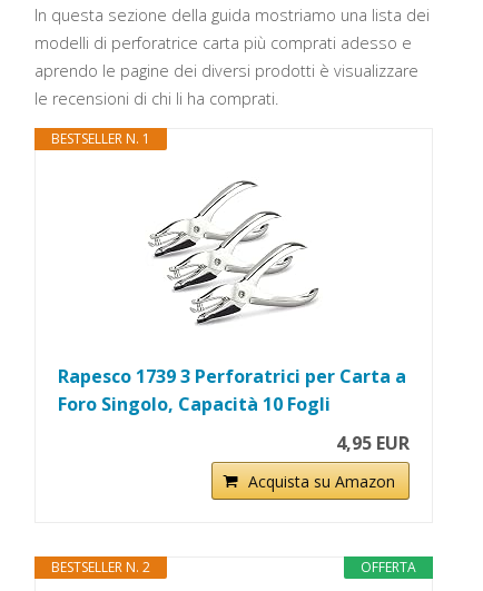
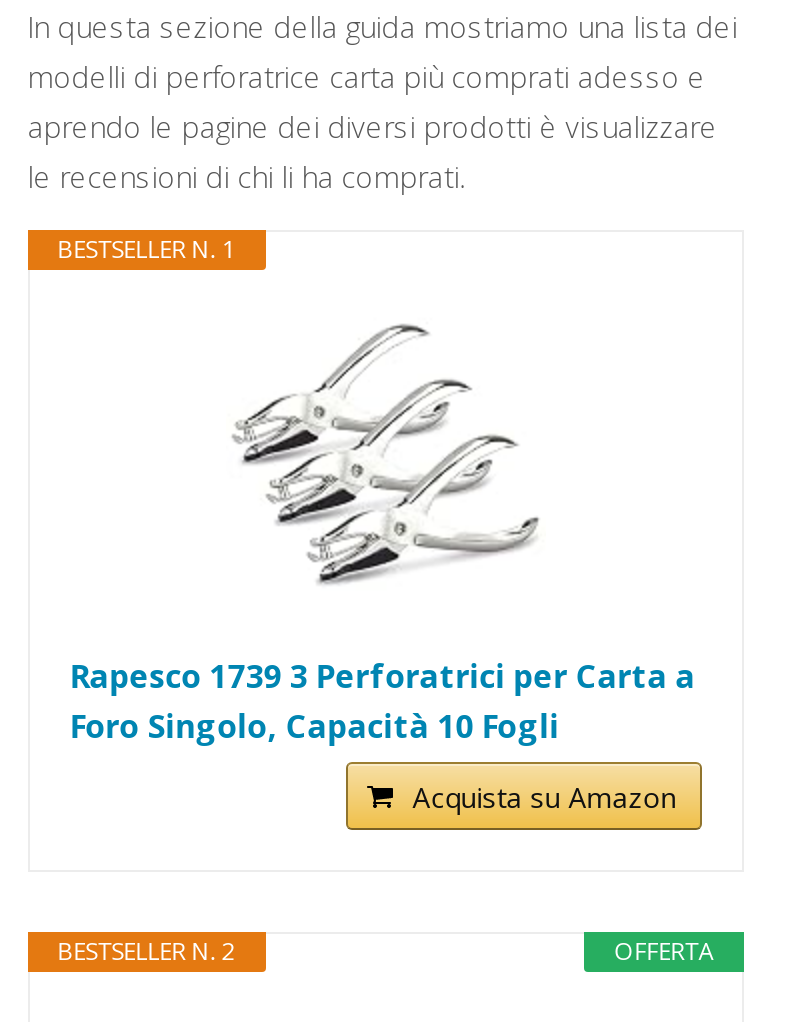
- 4,95 EUR
